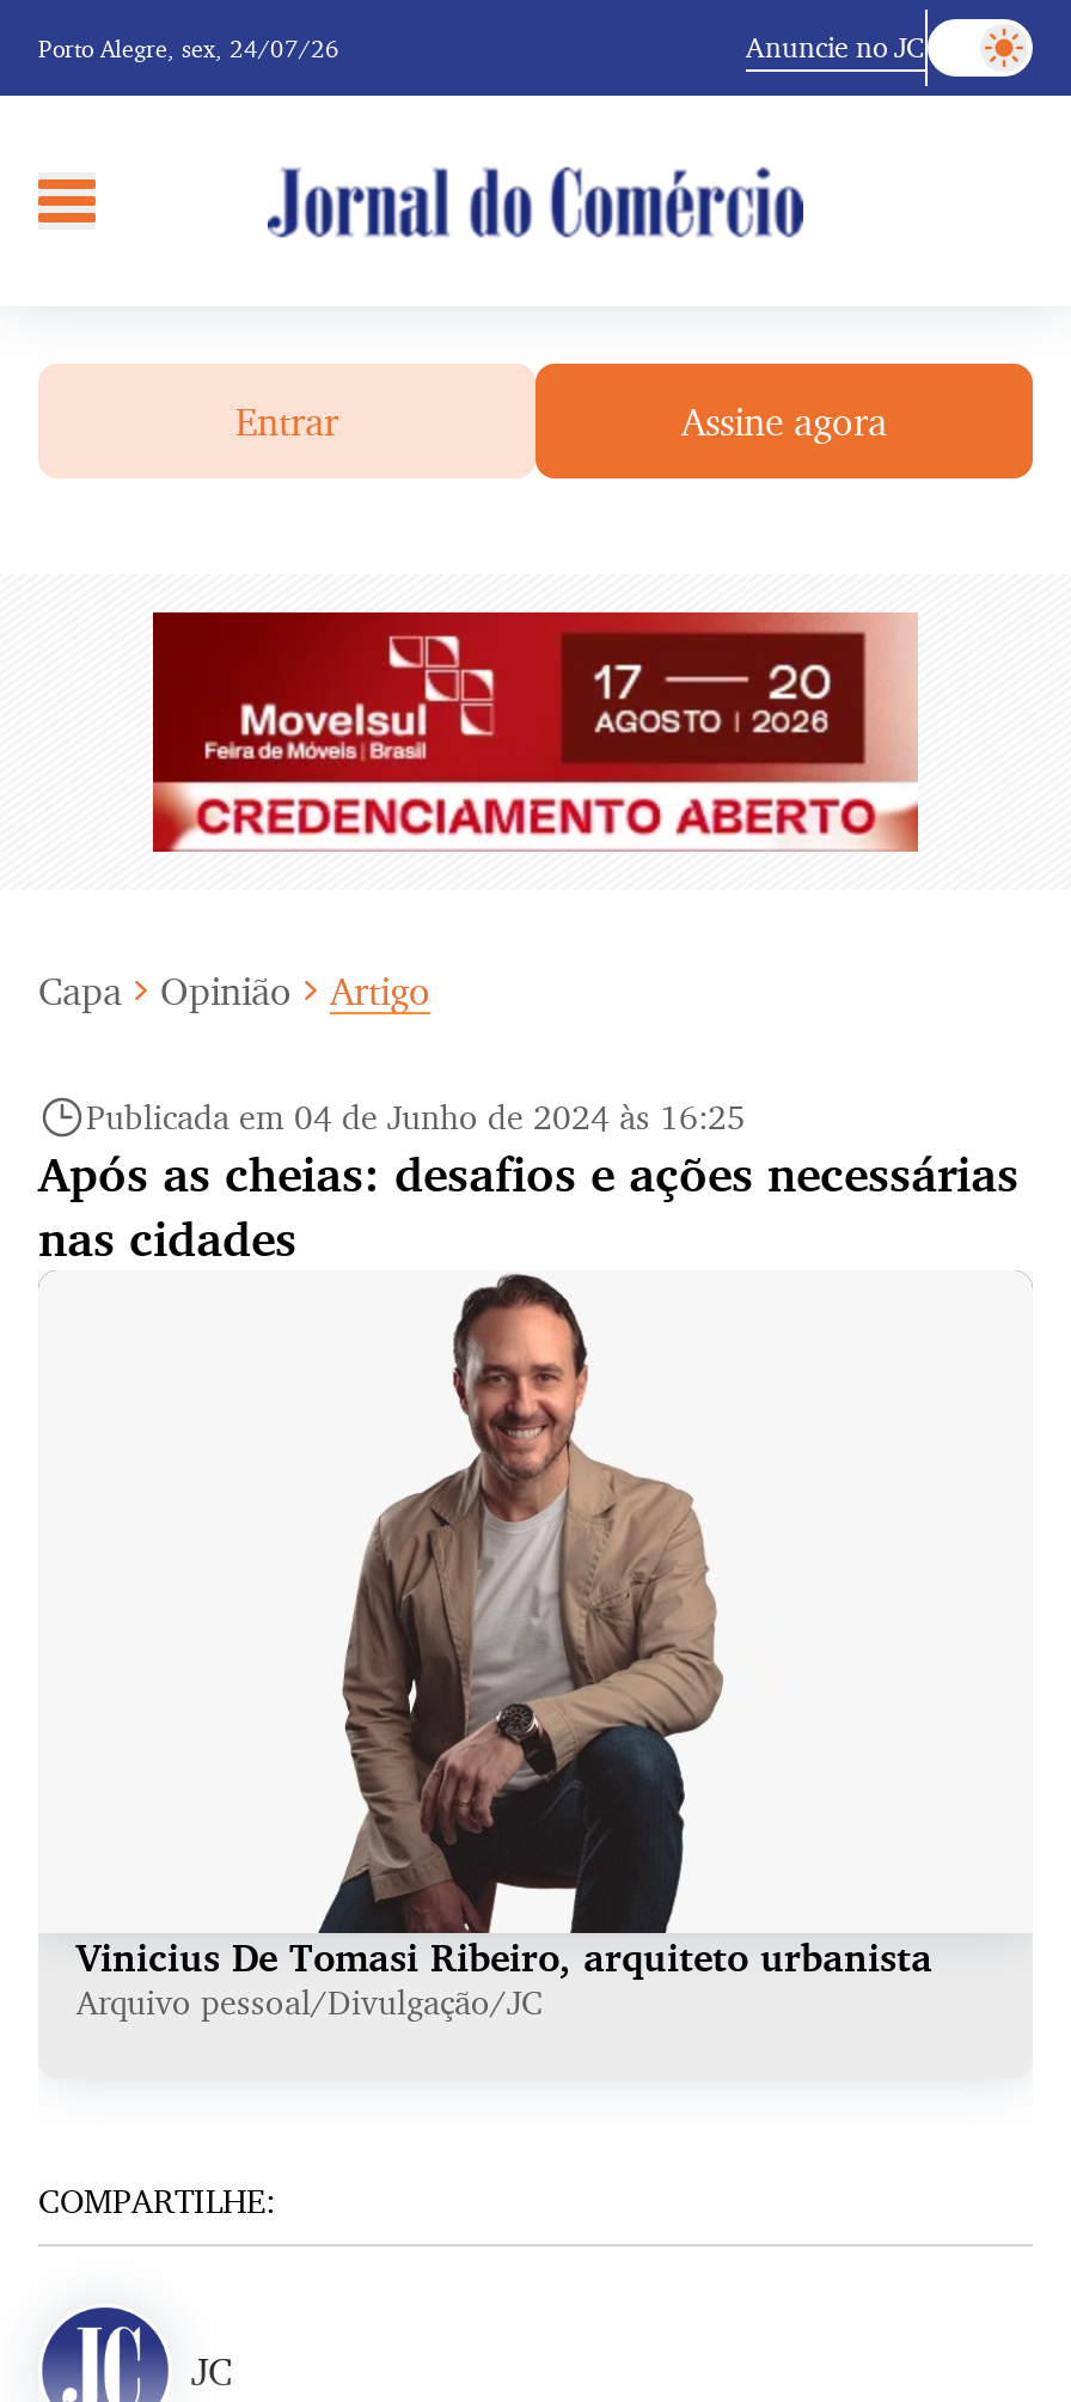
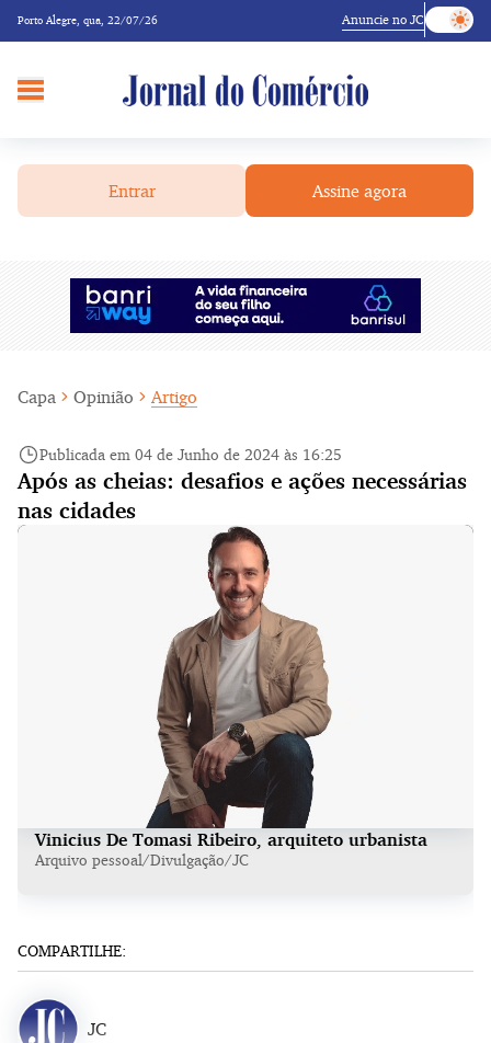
- Porto Alegre, sex, 24/07/26
+ Porto Alegre, qua, 22/07/26

- [image]
+ [image]
